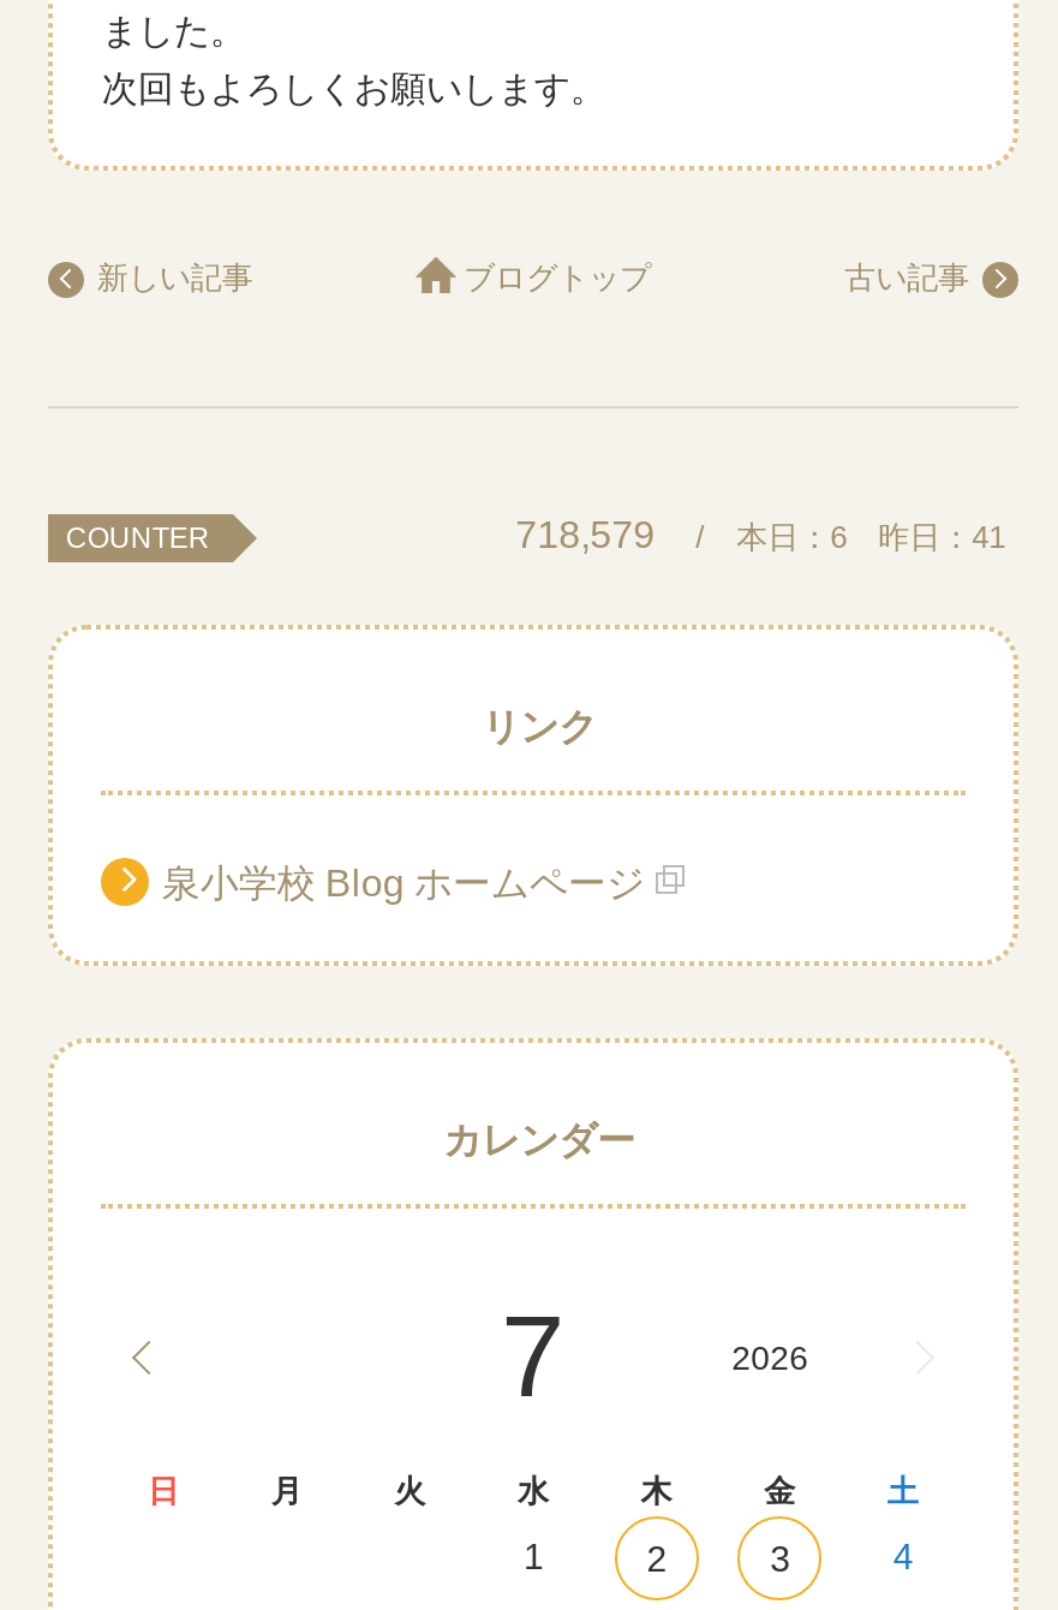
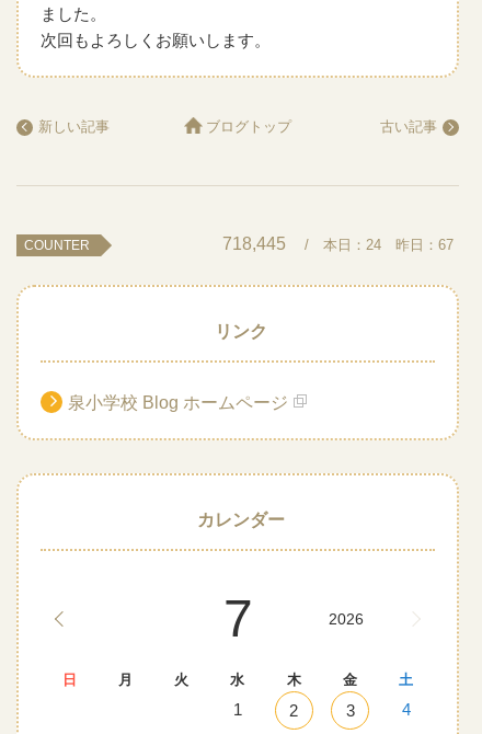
- 718,579 / 本日：6昨日：41
+ 718,445 / 本日：24昨日：67
